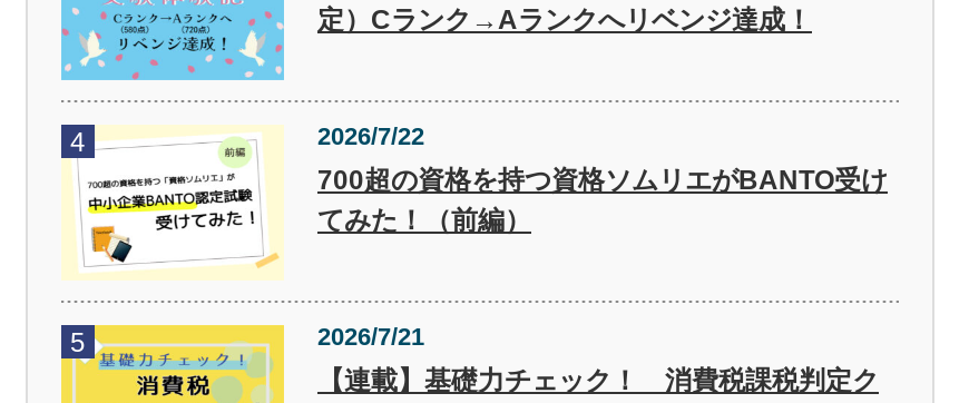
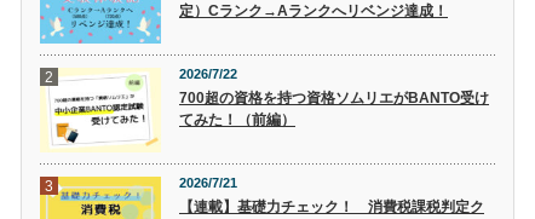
- 4
+ 2

- 5
+ 3
